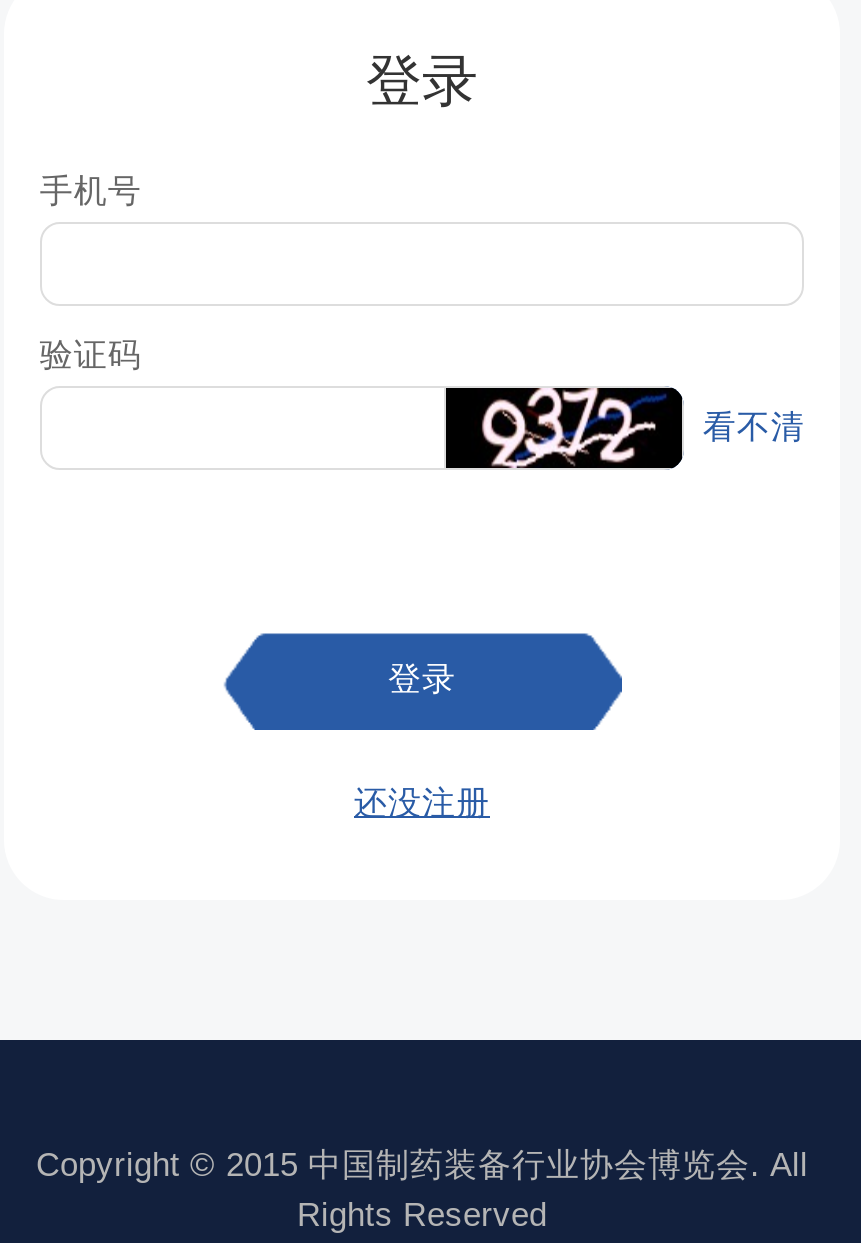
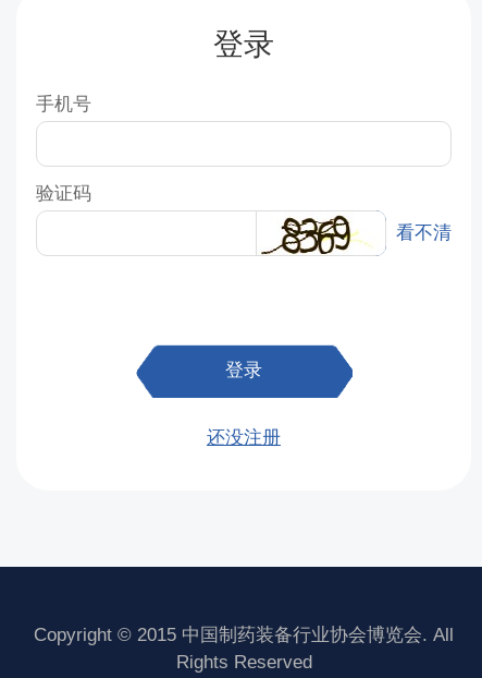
- [image]
+ [image]
